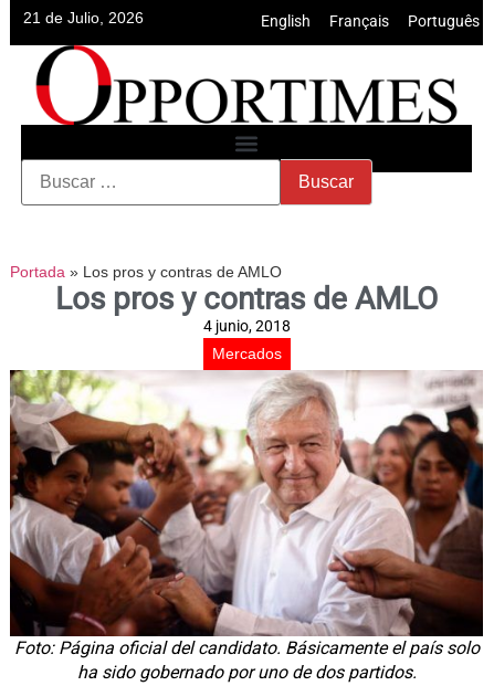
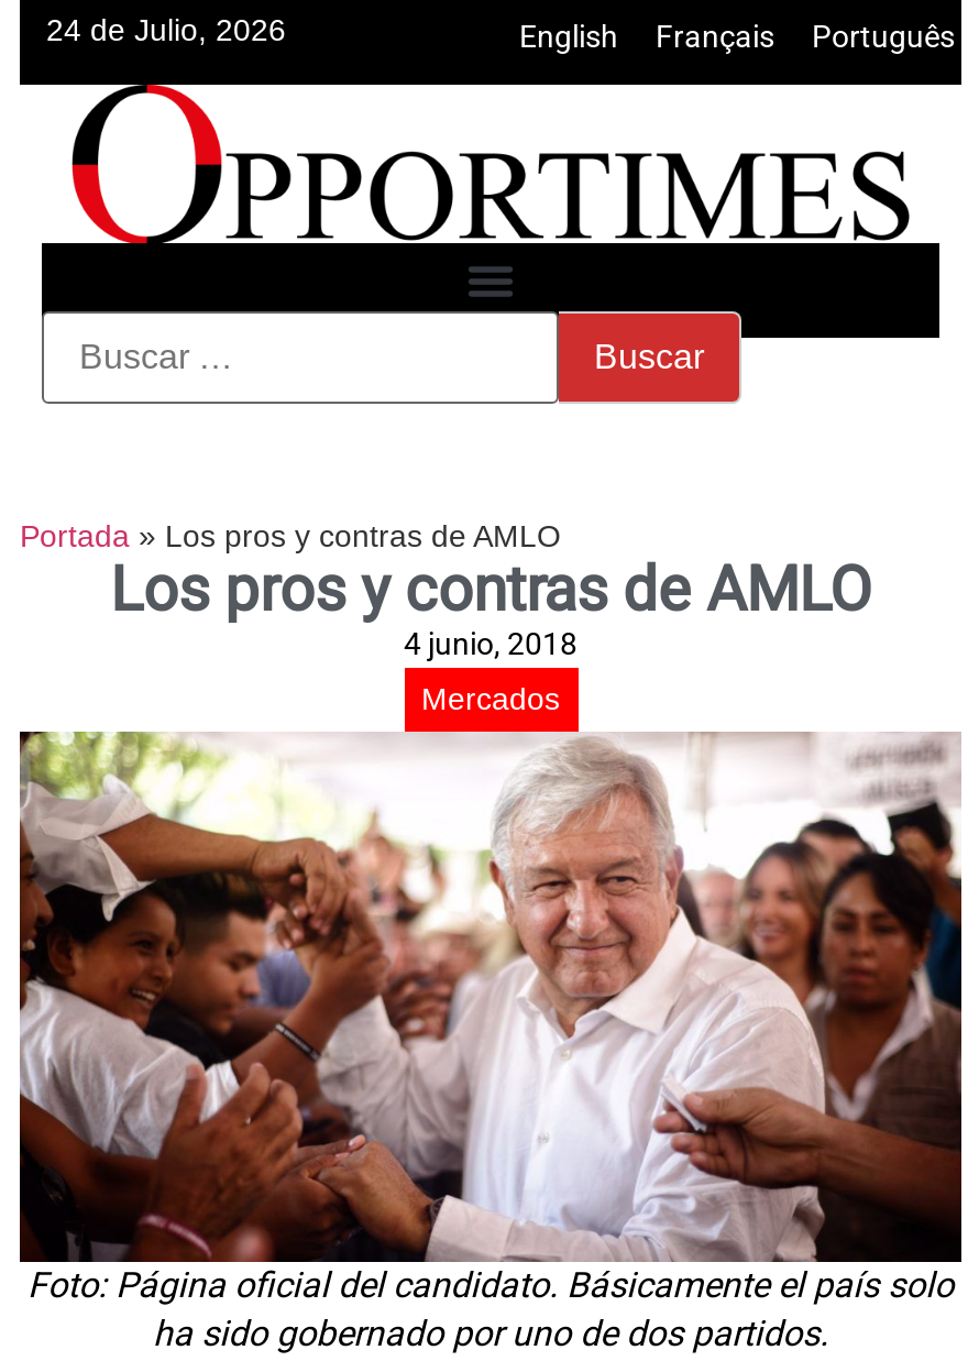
- 21 de Julio, 2026
+ 24 de Julio, 2026
